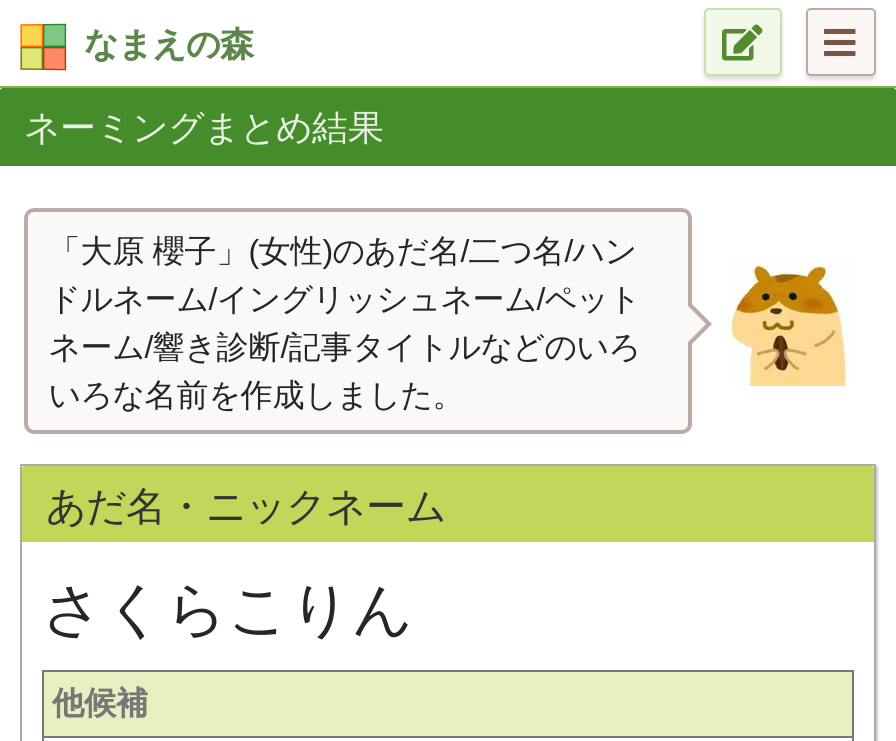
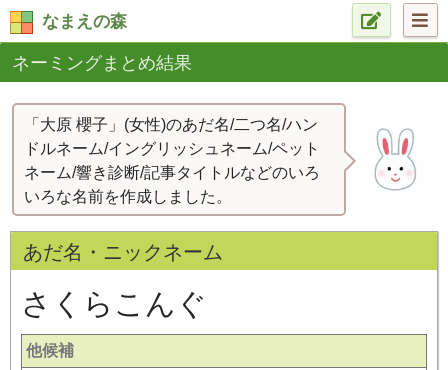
- [image]
+ [image]

- さくらこりん
+ さくらこんぐ
